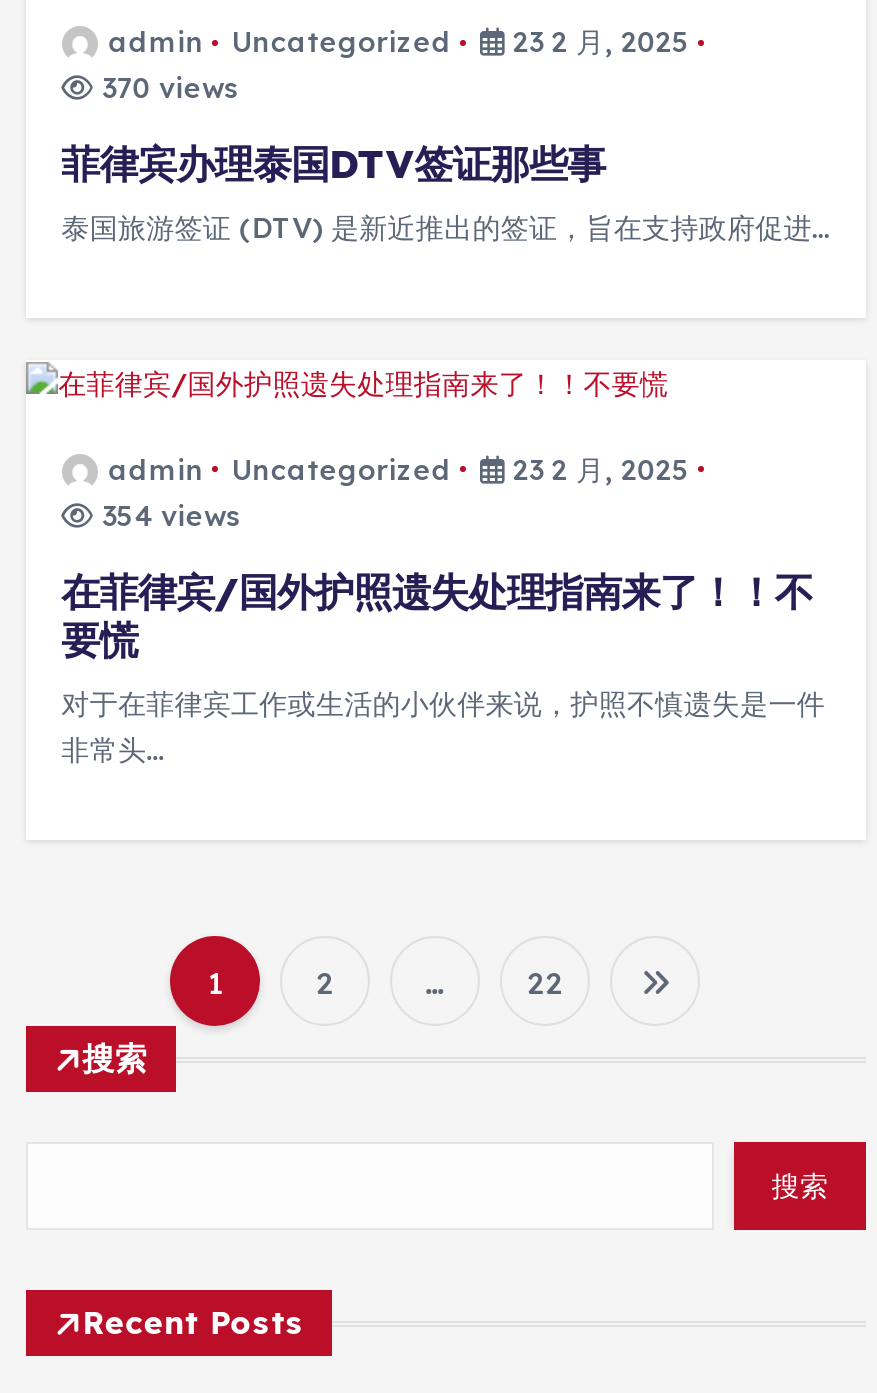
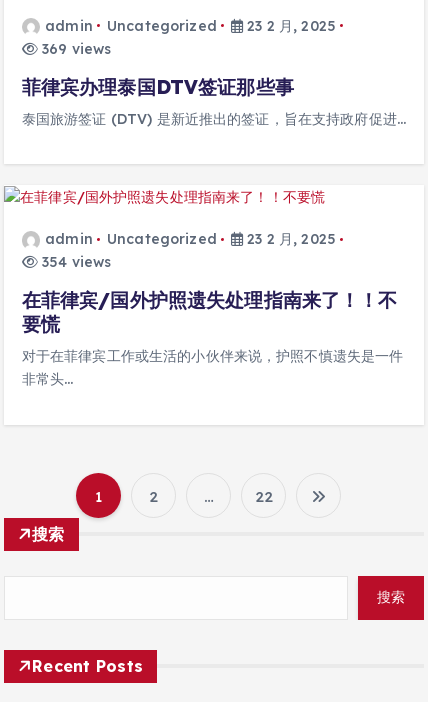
- 370 views
+ 369 views
